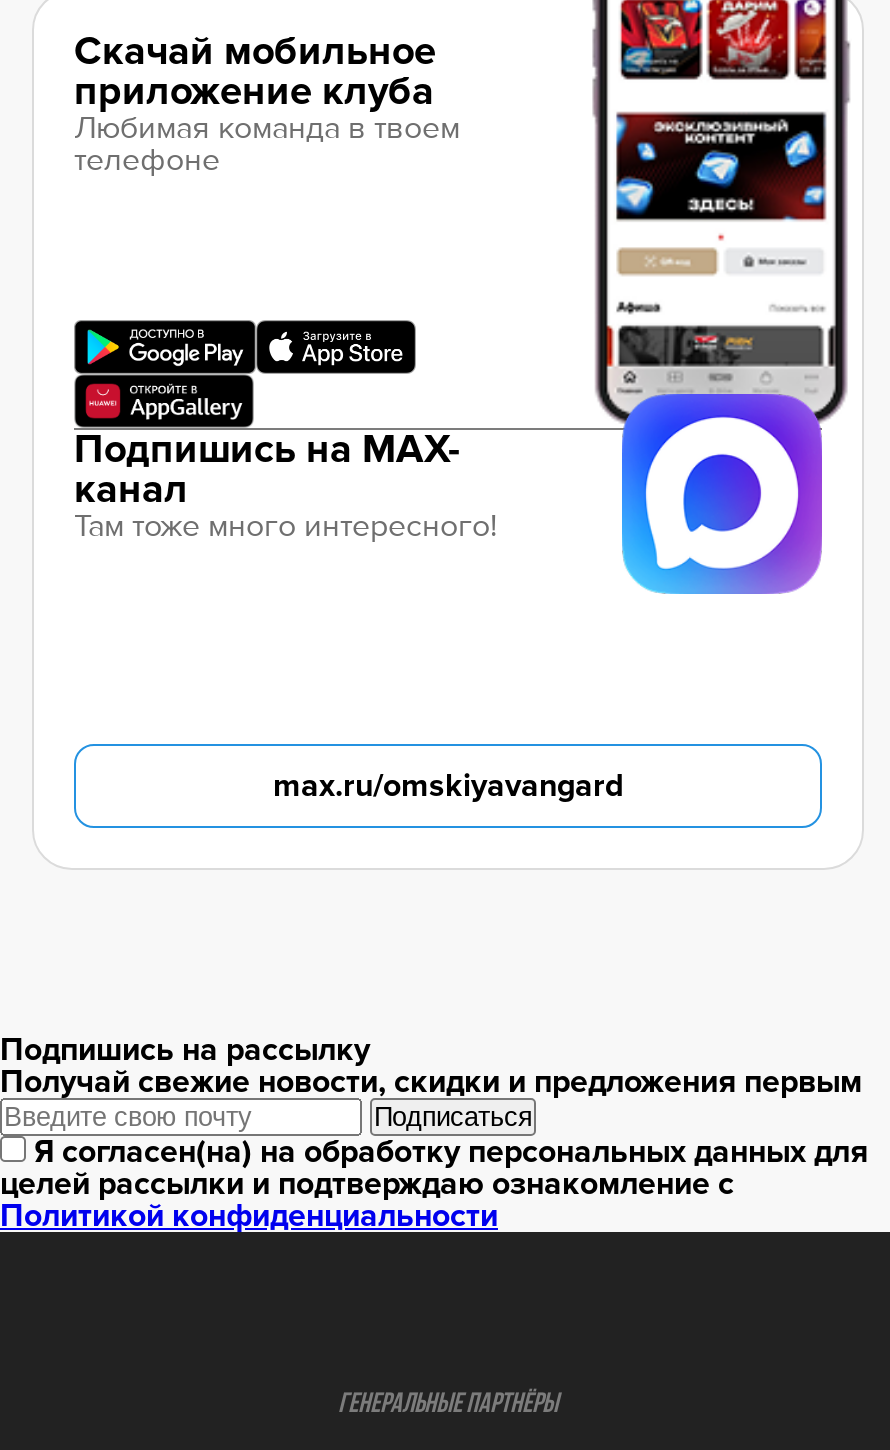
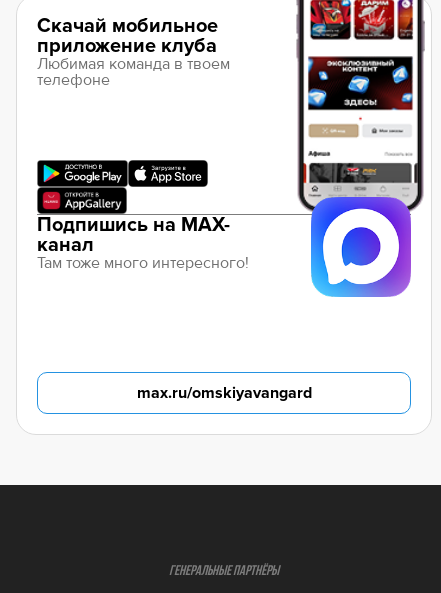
- Подпишись на рассылку
- Получай свежие новости, скидки и предложения первым
- Подписаться
- Я согласен(на) на обработку персональных данных для
- целей рассылки и подтверждаю ознакомление с
- Политикой конфиденциальности
